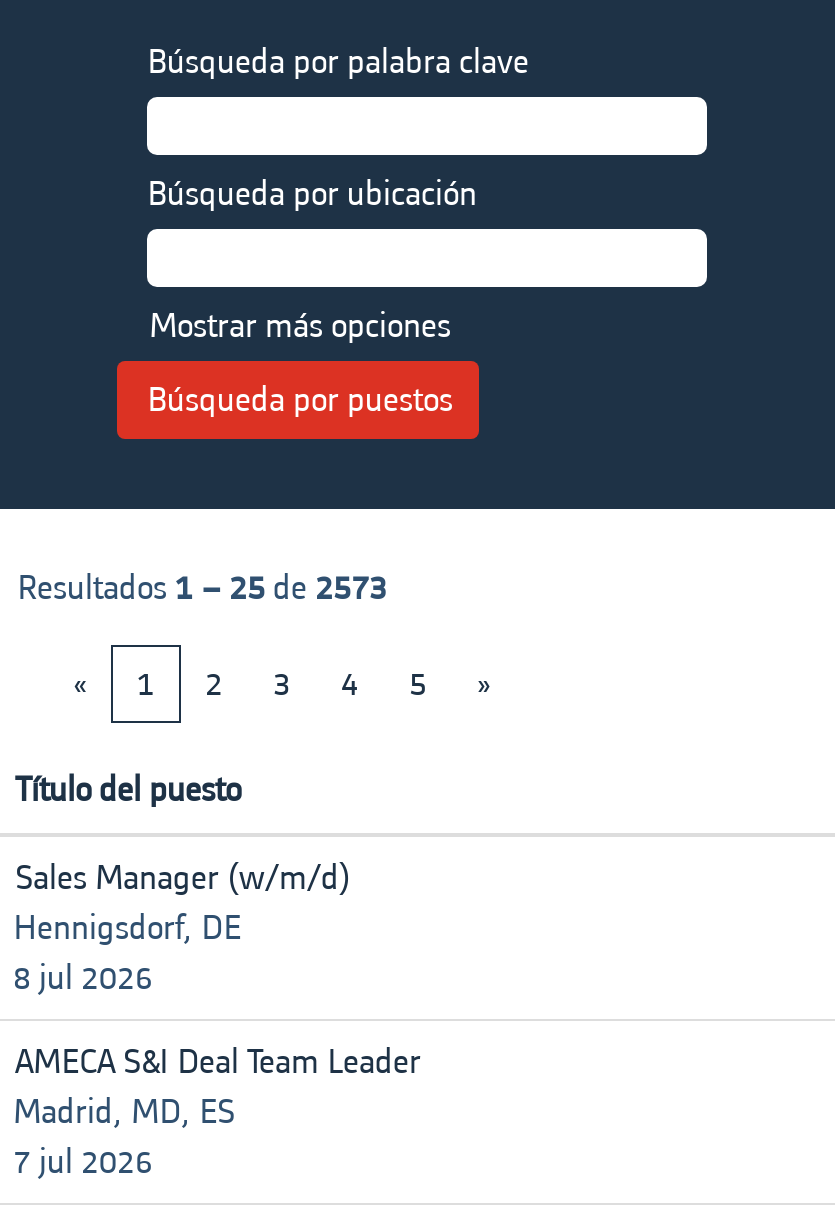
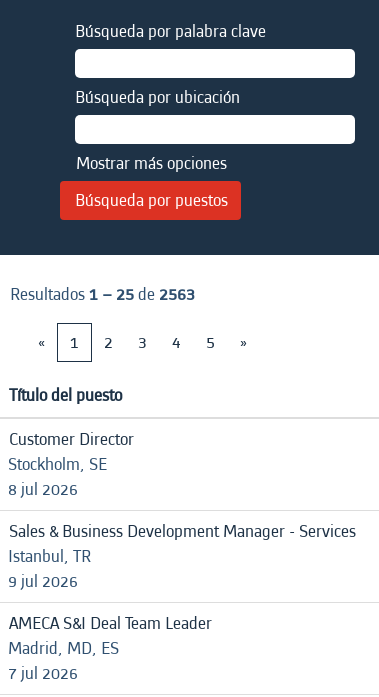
- Resultados 1 – 25 de 2573
+ Resultados 1 – 25 de 2563

- Sales Manager (w/m/d)
- Hennigsdorf, DE
+ Customer Director
+ Stockholm, SE

+ Sales & Business Development Manager - Services
+ Istanbul, TR
+ 9 jul 2026
